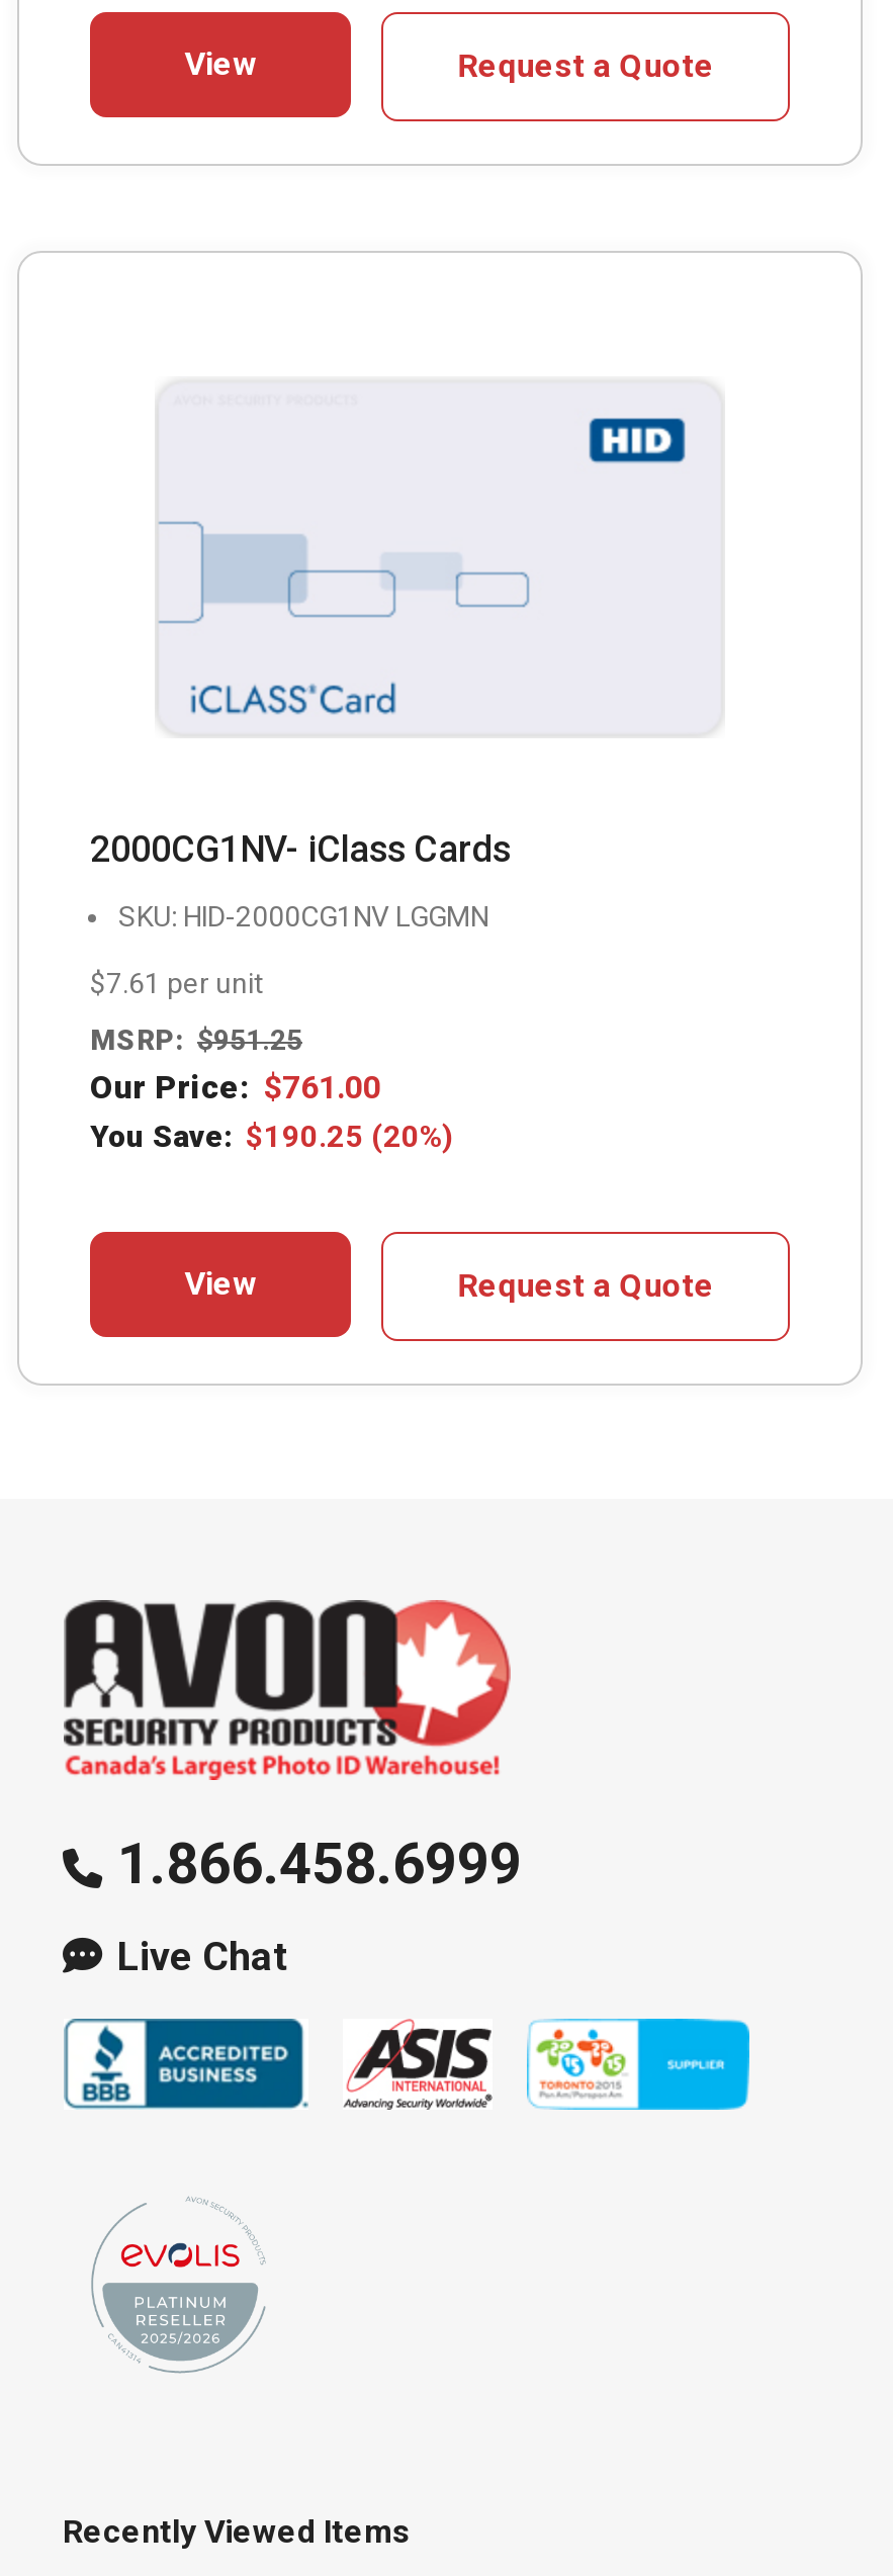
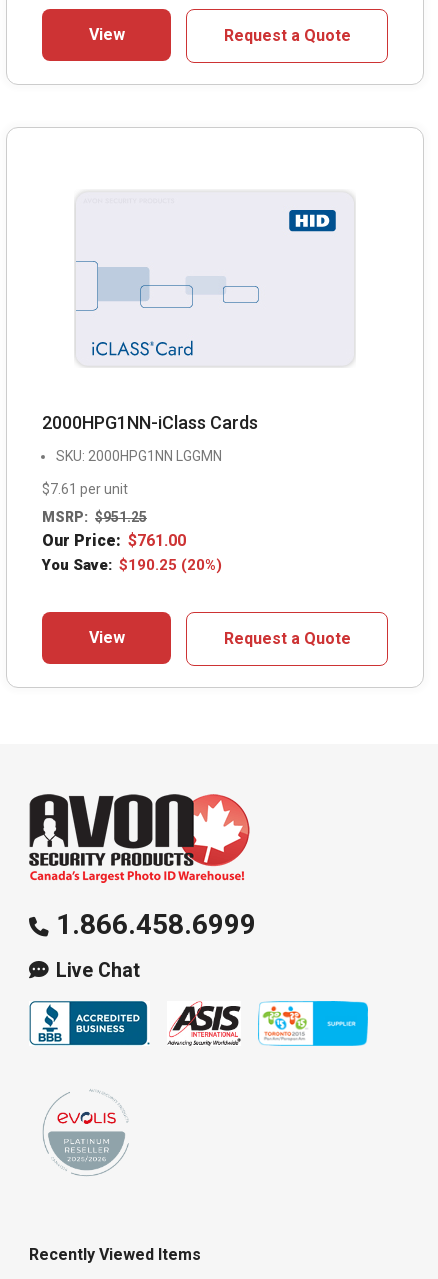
- 2000CG1NV- iClass Cards
+ 2000HPG1NN-iClass Cards

- SKU: HID-2000CG1NV LGGMN
+ SKU: 2000HPG1NN LGGMN
